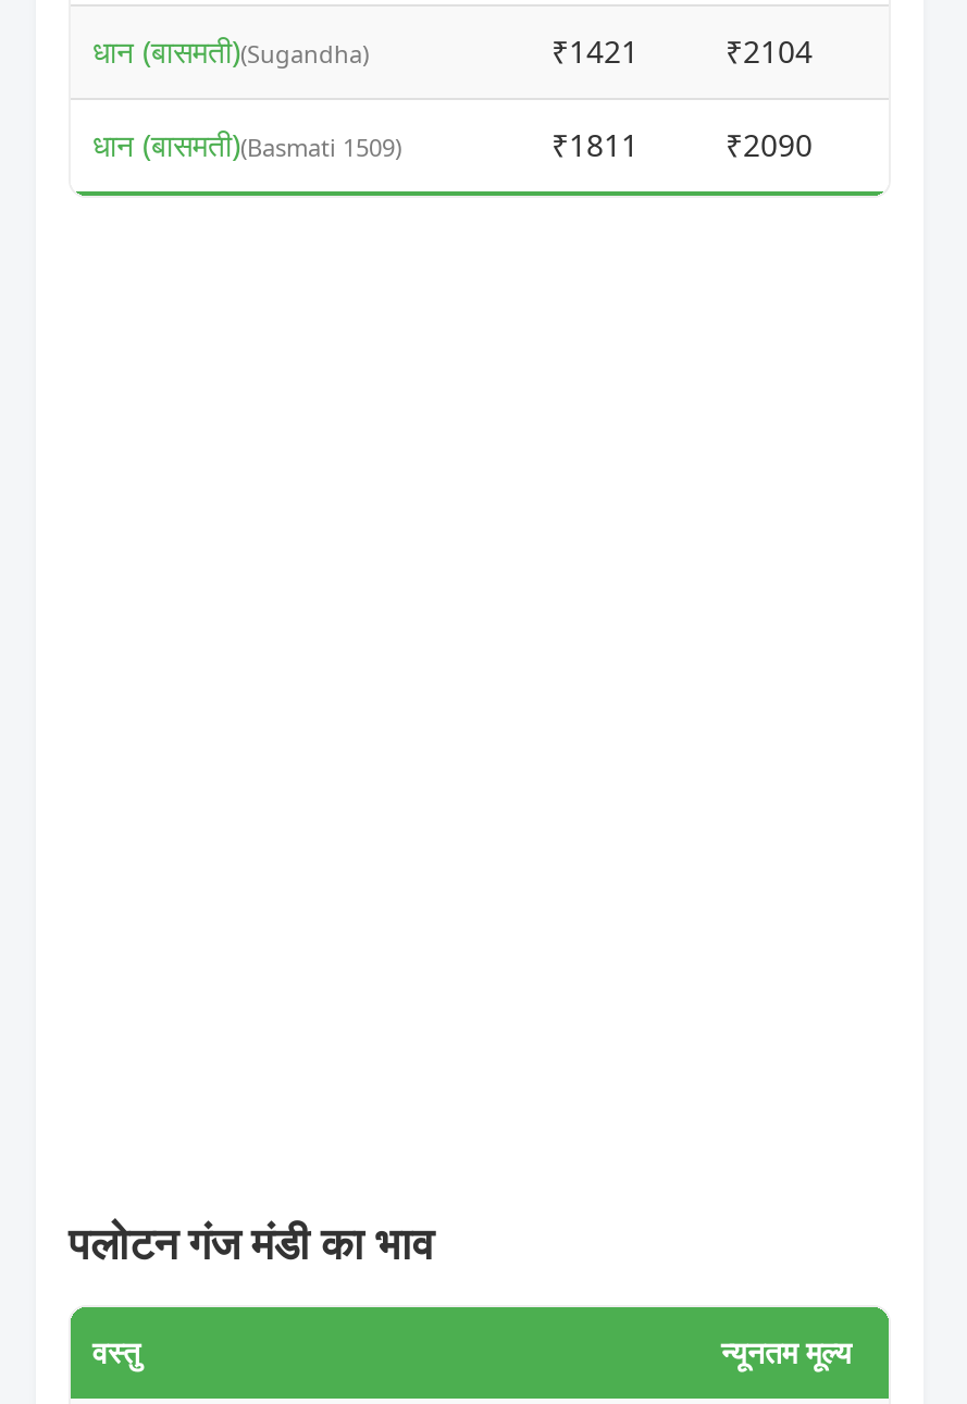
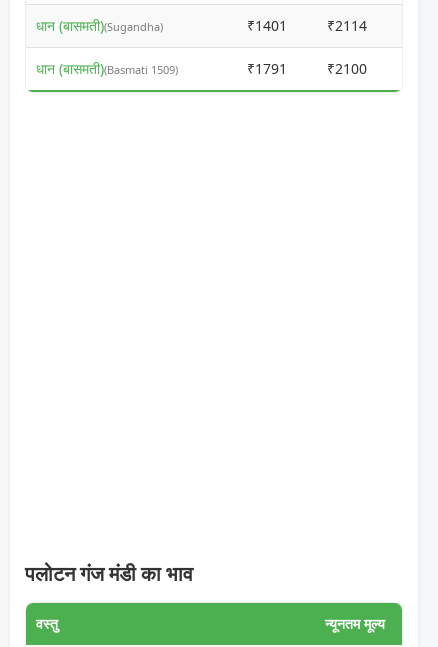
- ₹1421
+ ₹1401

- ₹2104
+ ₹2114

- ₹1811
+ ₹1791

- ₹2090
+ ₹2100
